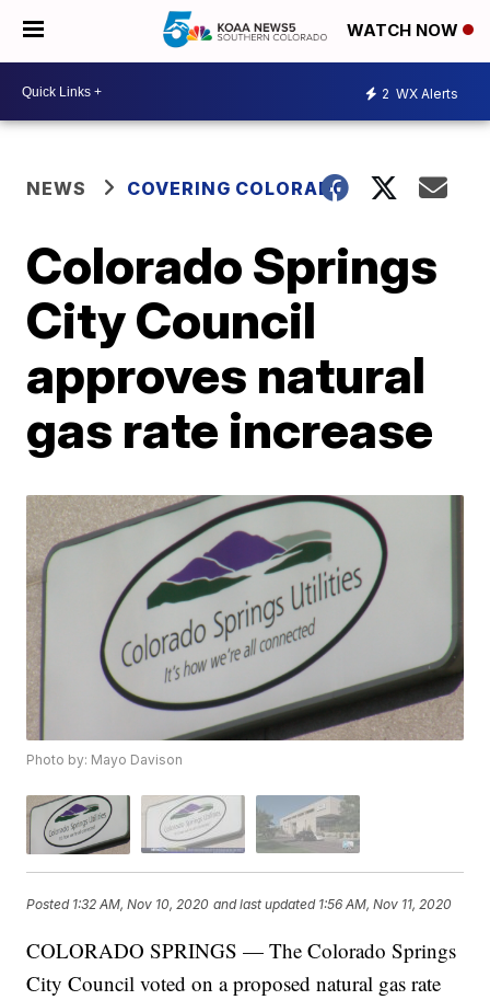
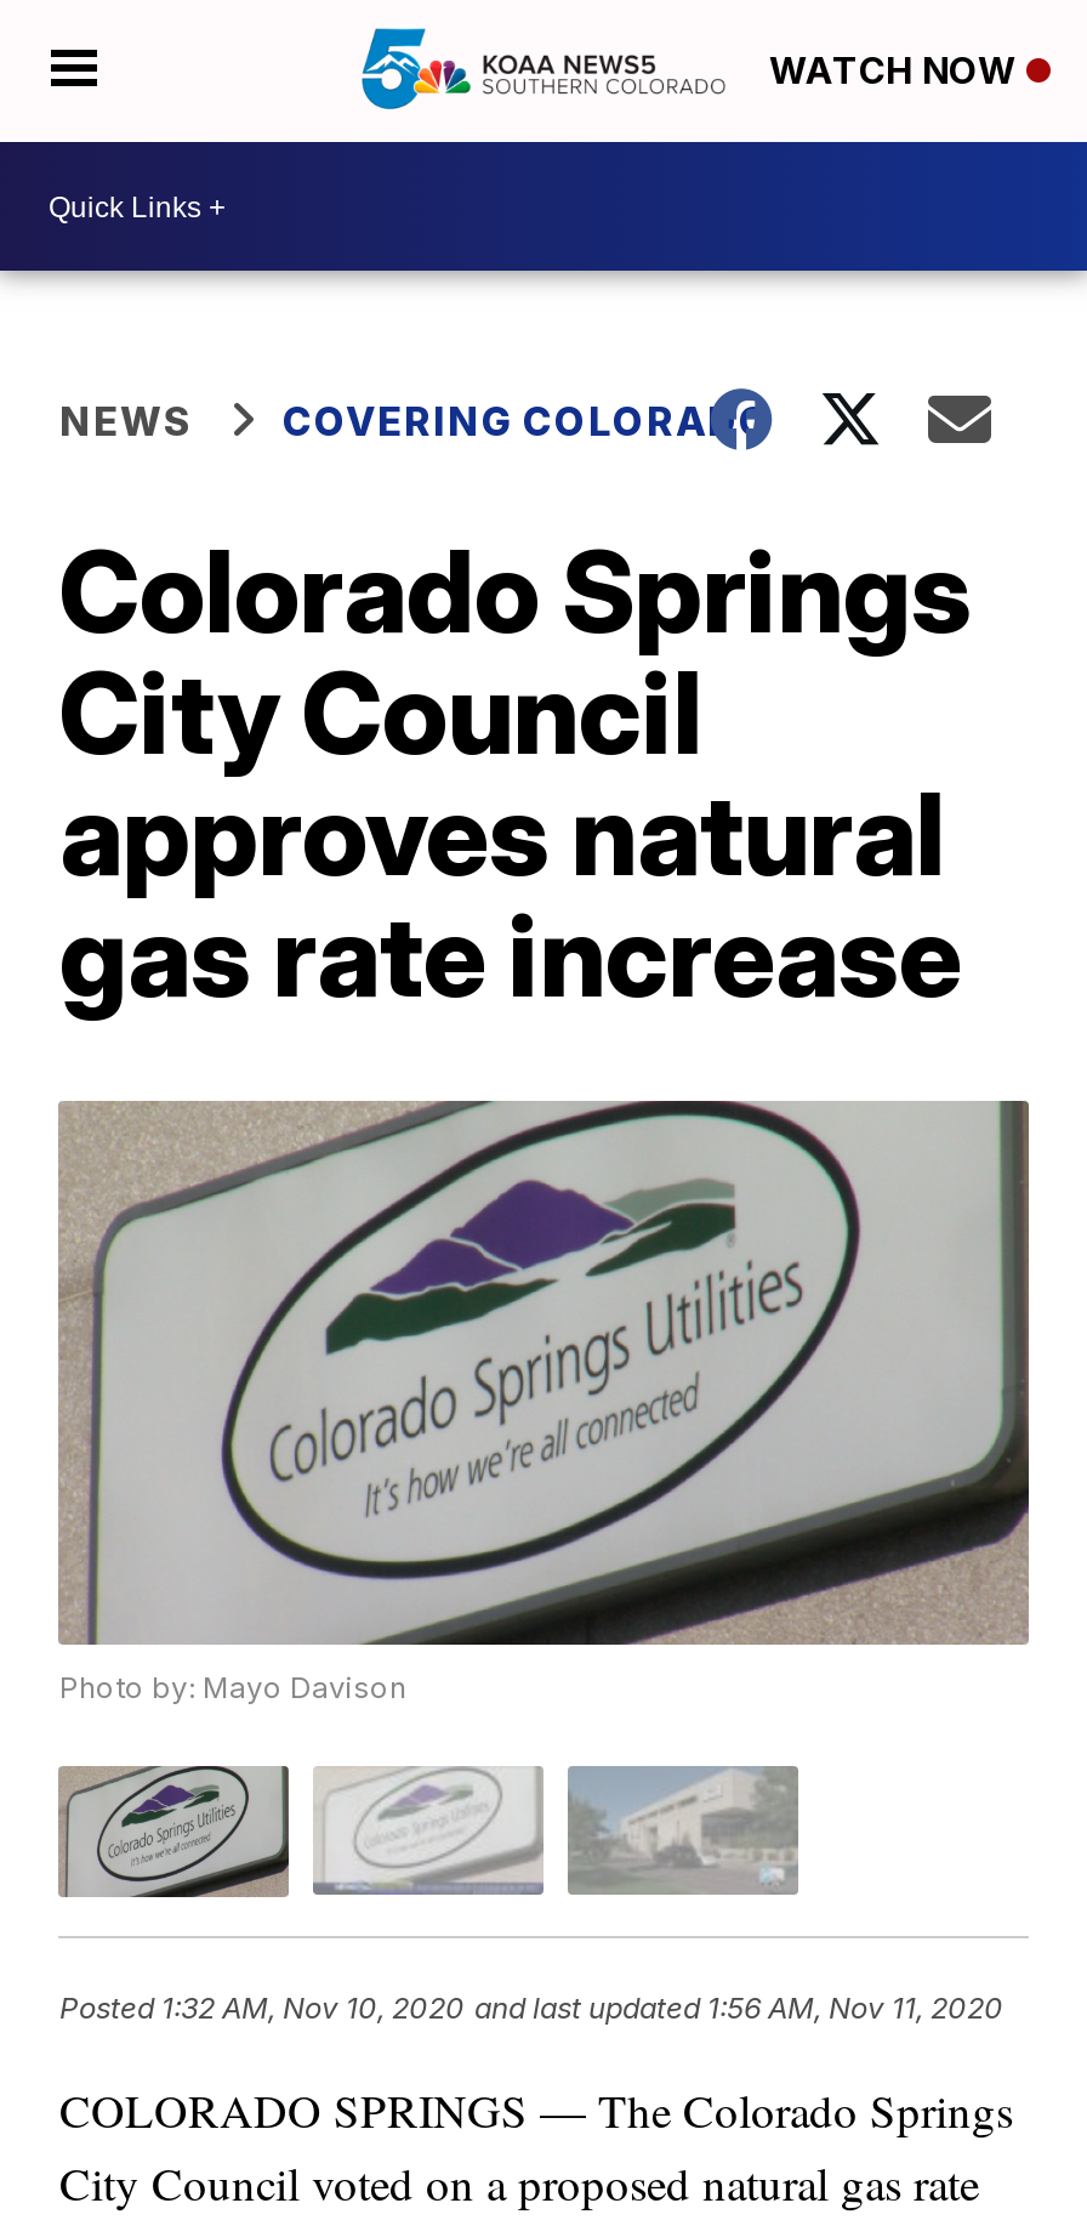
- 2 WX Alerts
